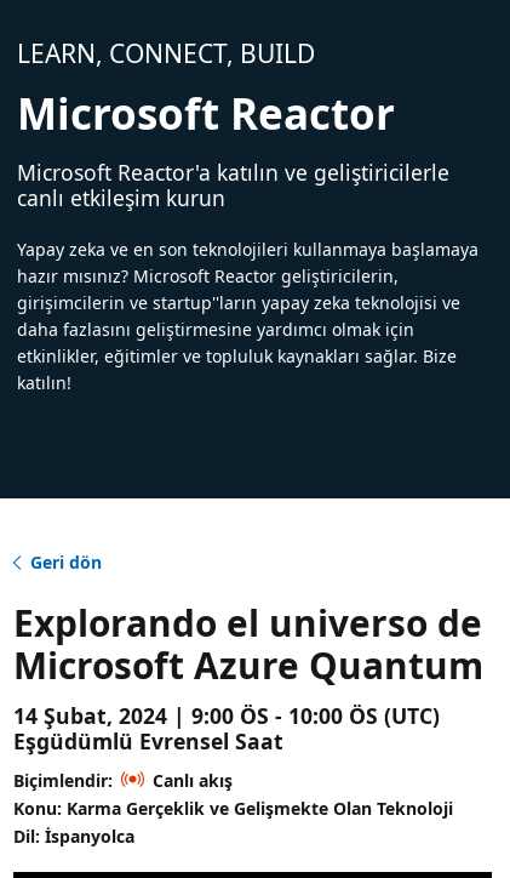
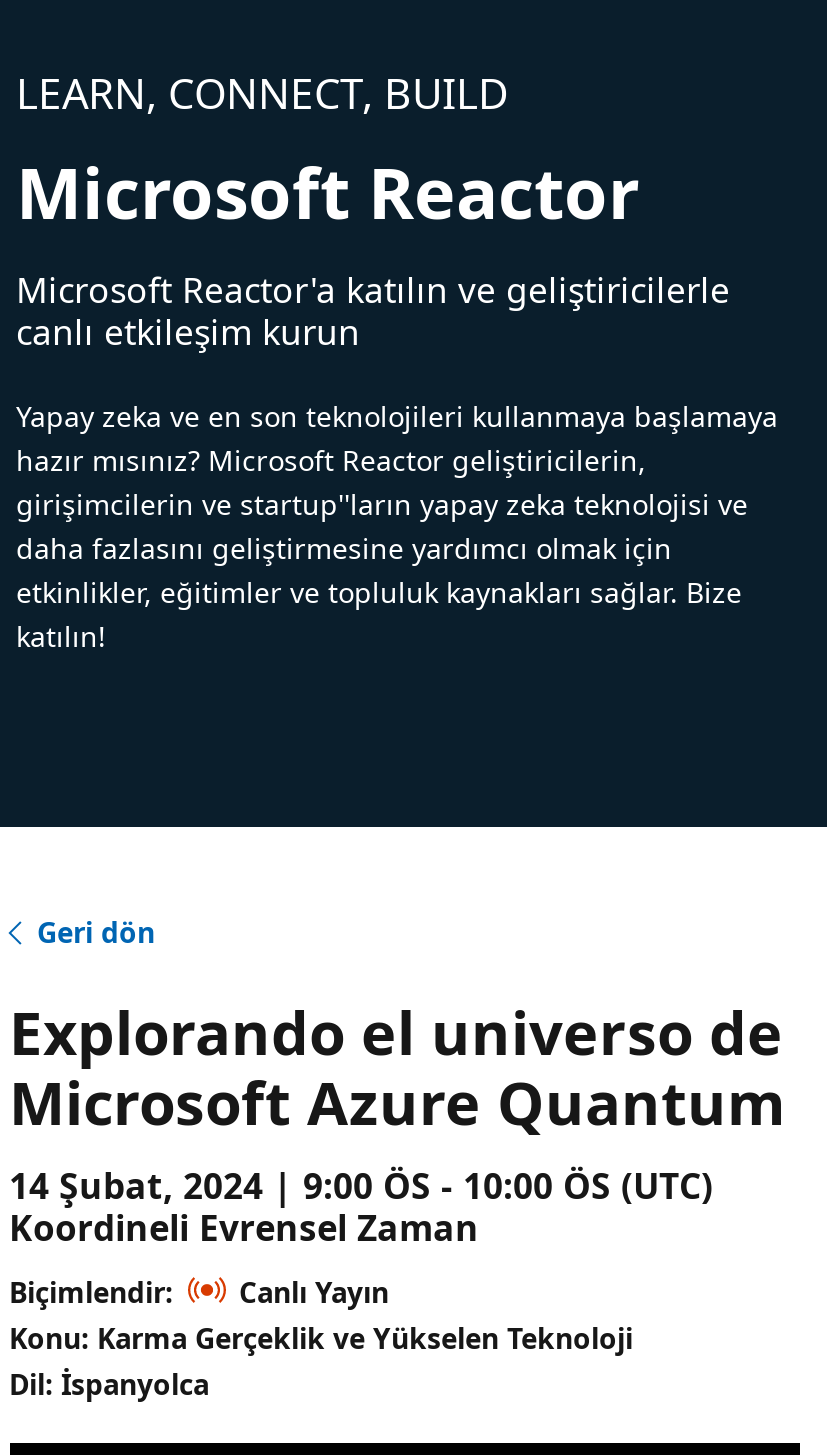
- Eşgüdümlü Evrensel Saat
+ Koordineli Evrensel Zaman

- Canlı akış
- Konu: Karma Gerçeklik ve Gelişmekte Olan Teknoloji
+ Canlı Yayın
+ Konu: Karma Gerçeklik ve Yükselen Teknoloji
